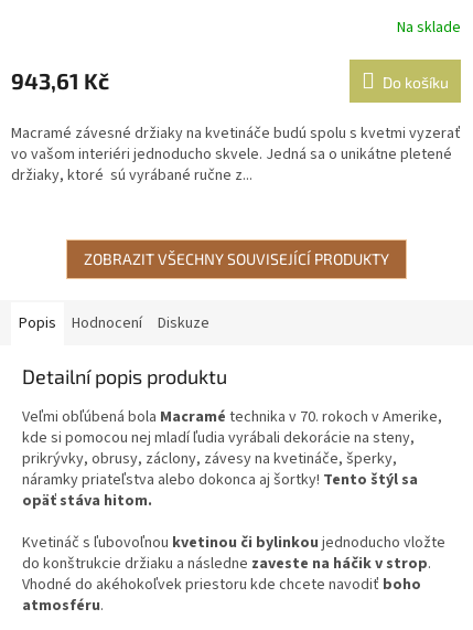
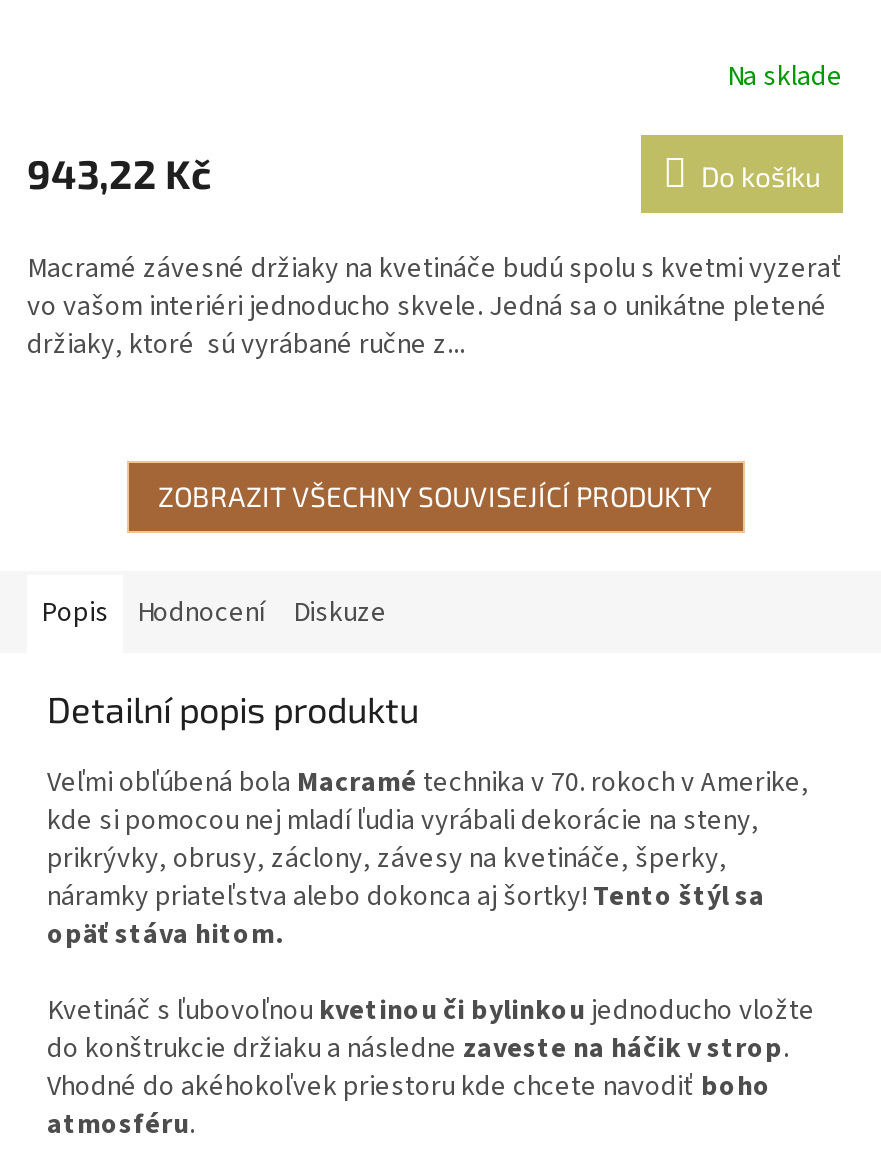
- 943,61 Kč
+ 943,22 Kč
